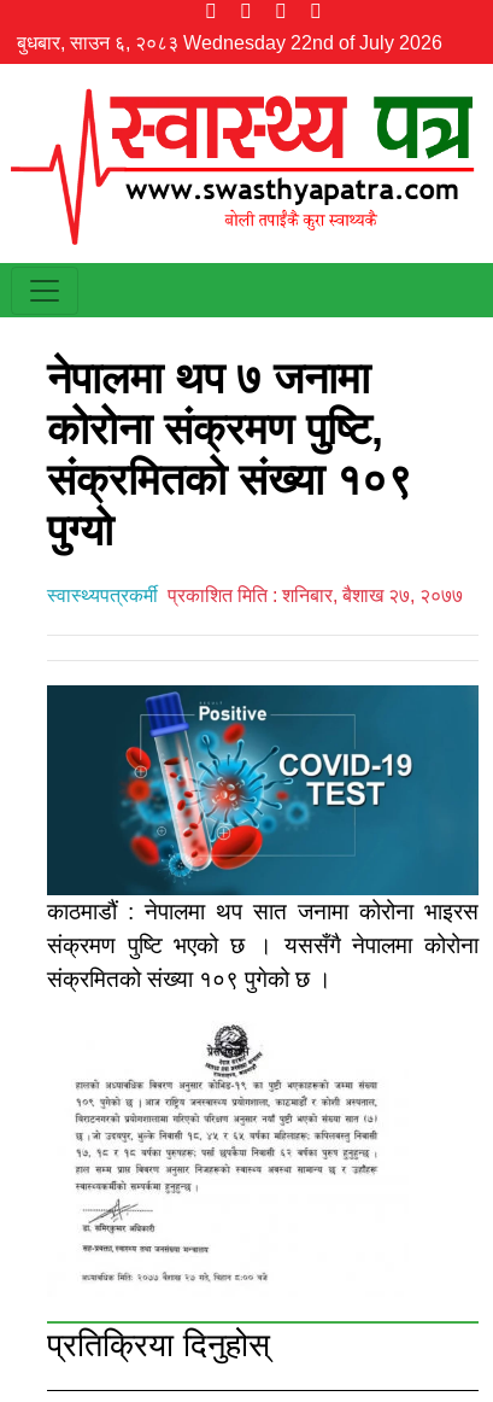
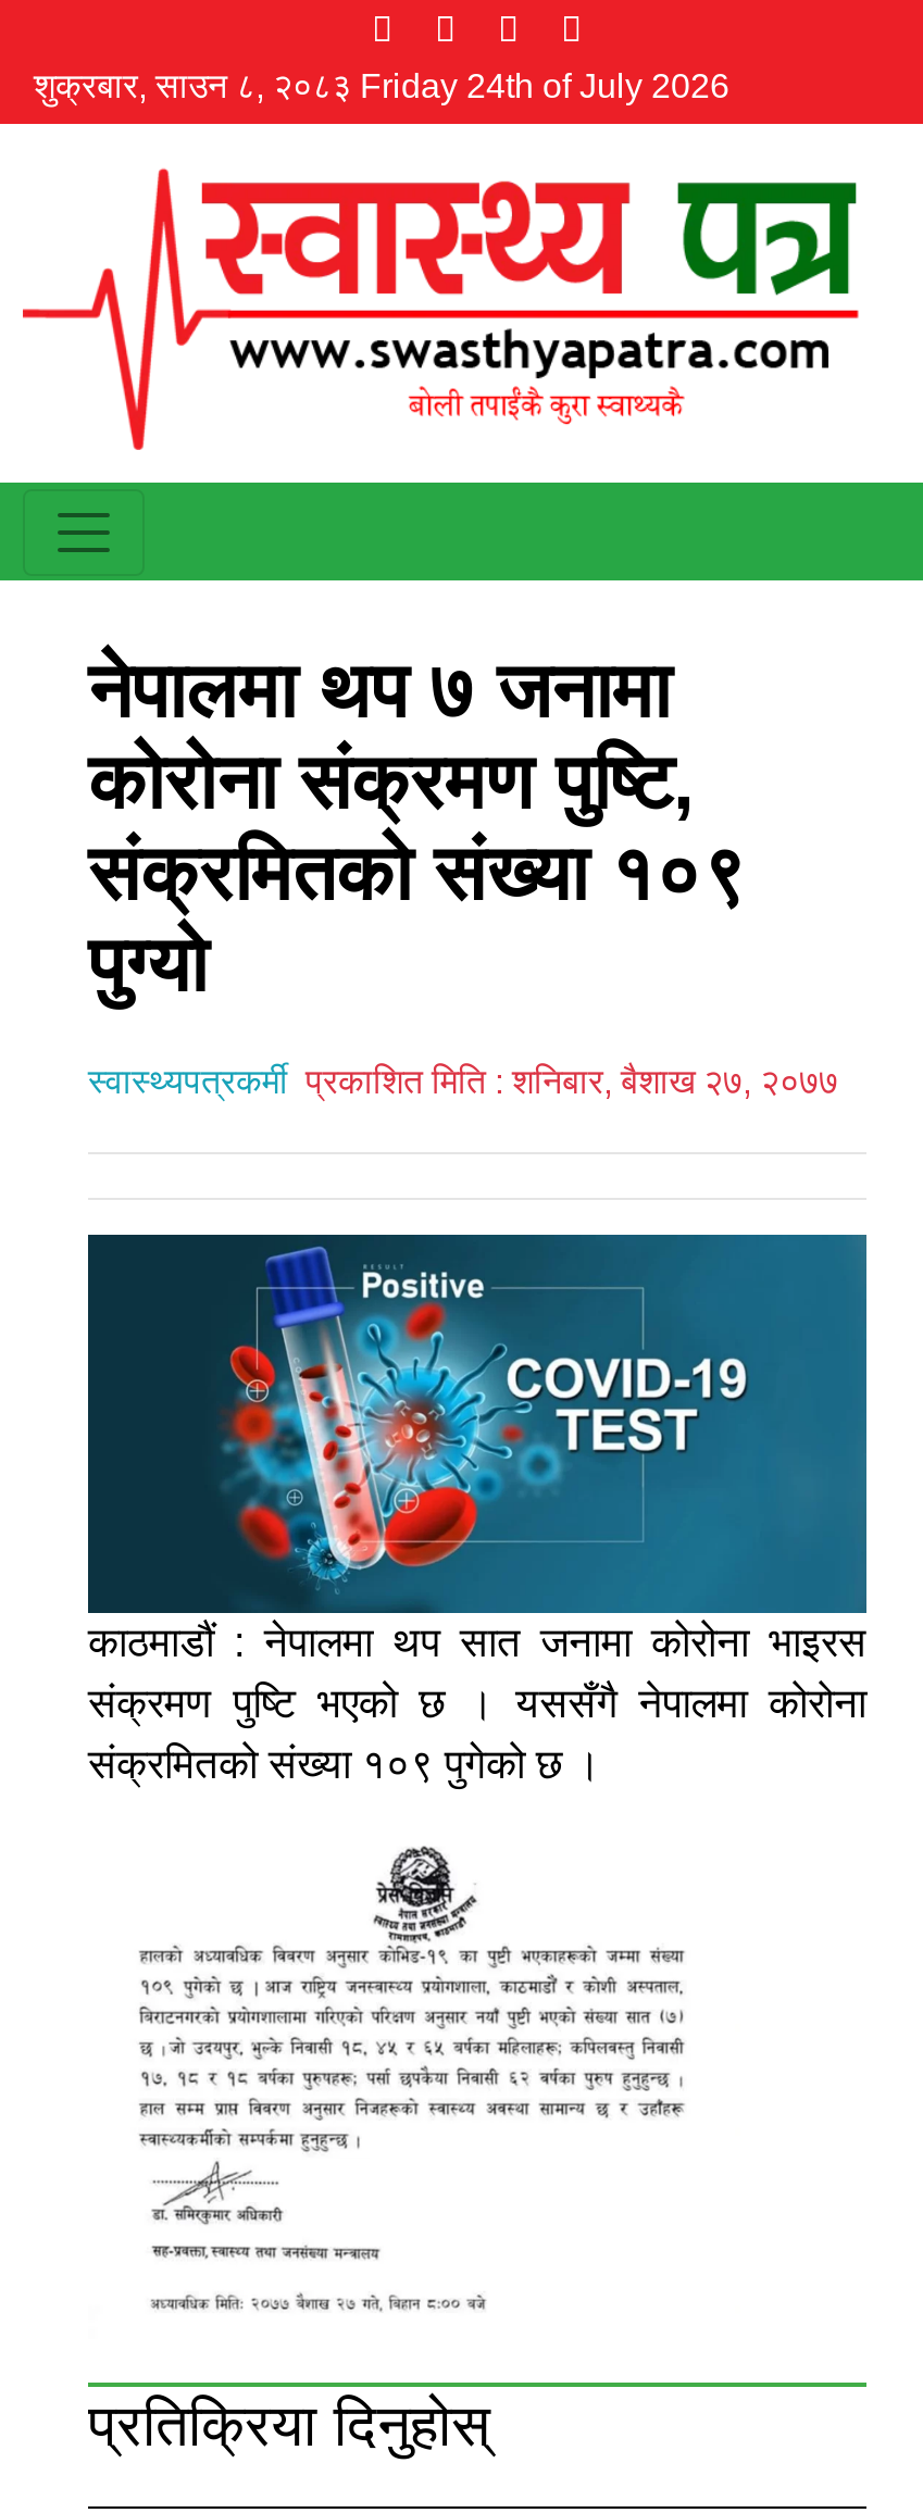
- बुधबार, साउन ६, २०८३ Wednesday 22nd of July 2026
+ शुक्रबार, साउन ८, २०८३ Friday 24th of July 2026
